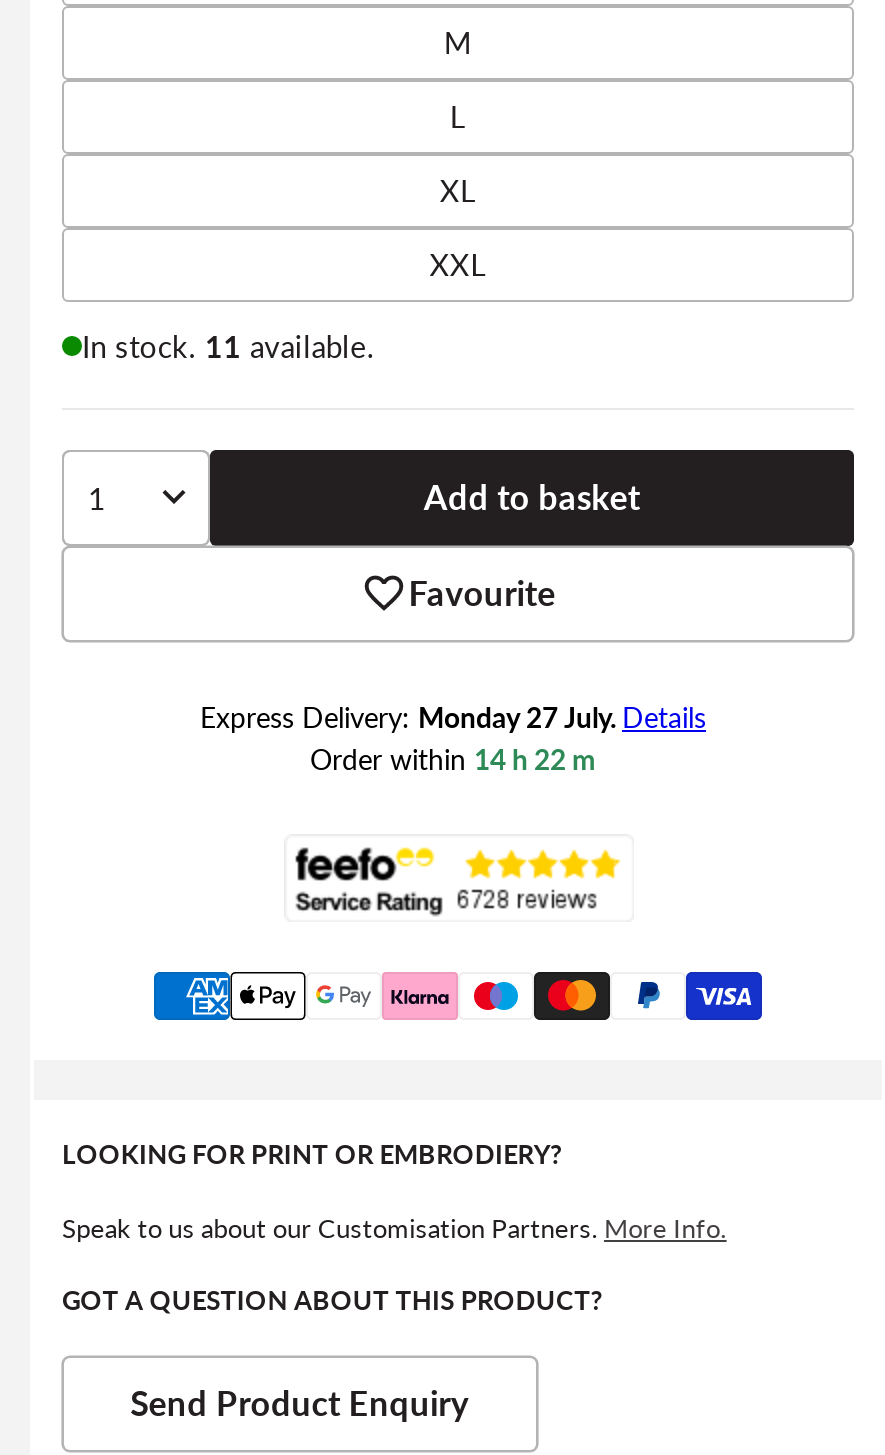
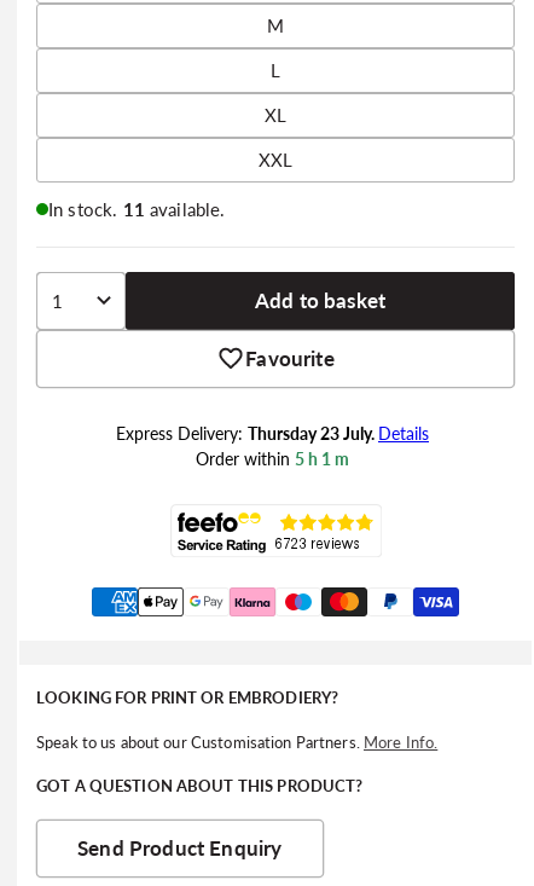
- Express Delivery: Monday 27 July. Details
+ Express Delivery: Thursday 23 July. Details

- Order within 14 h 22 m
+ Order within 5 h 1 m
